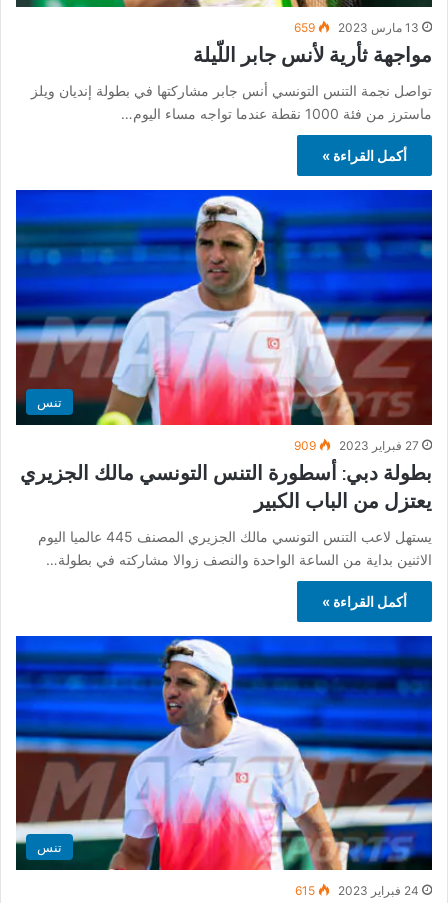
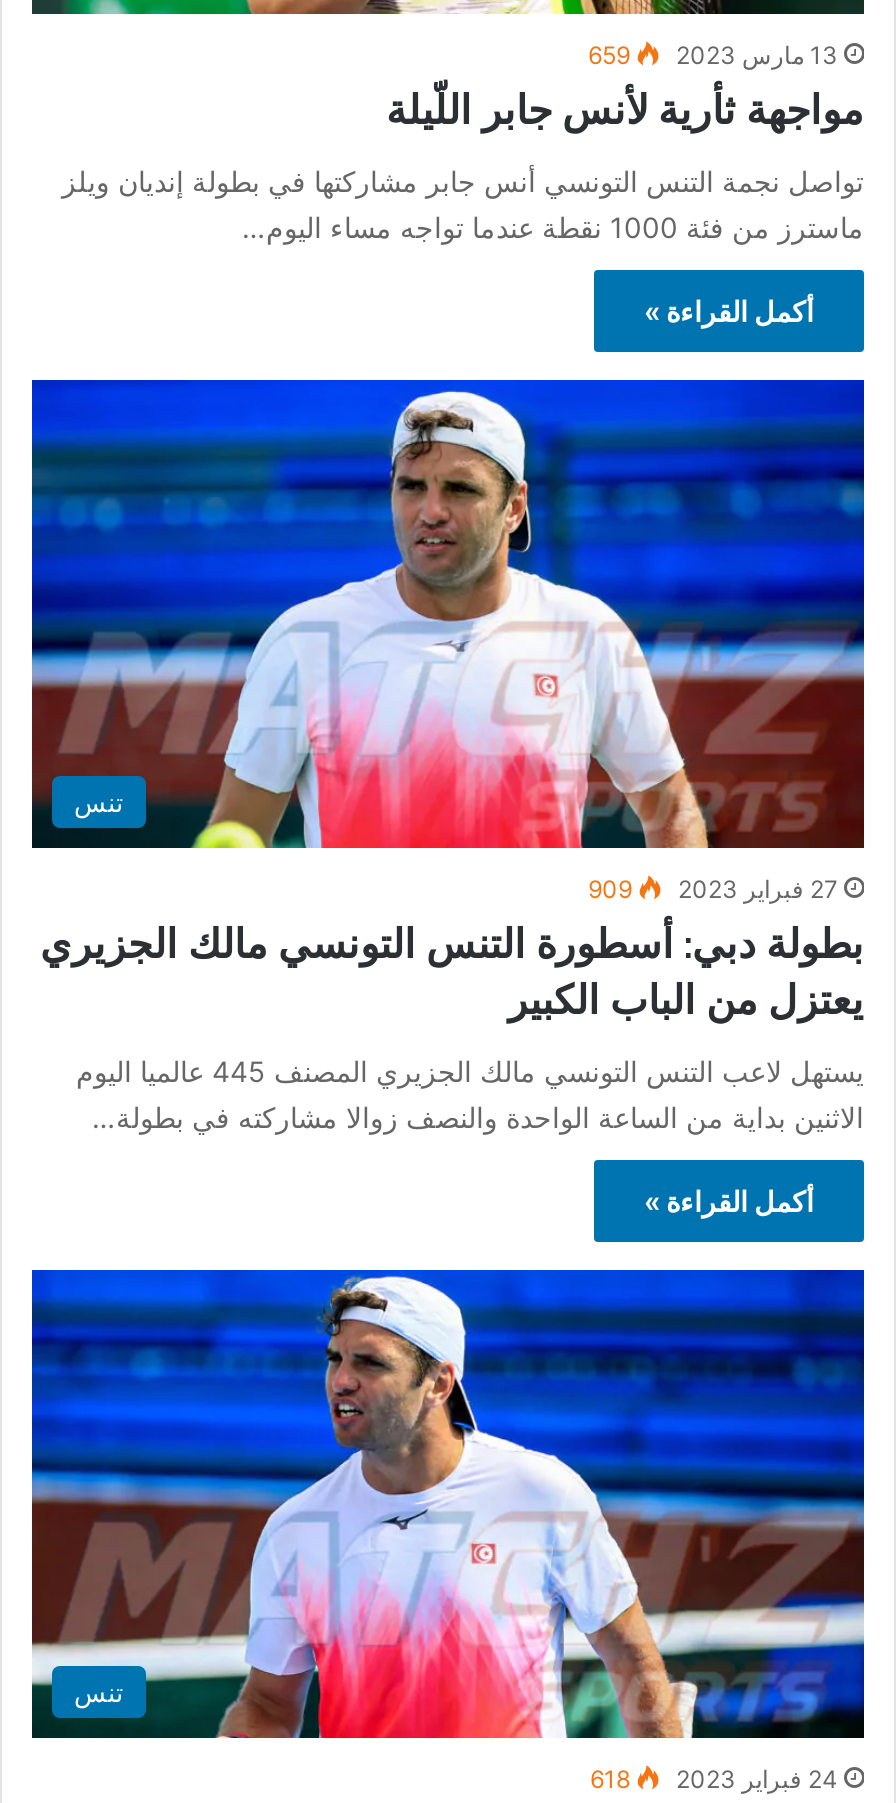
- 615
+ 618
